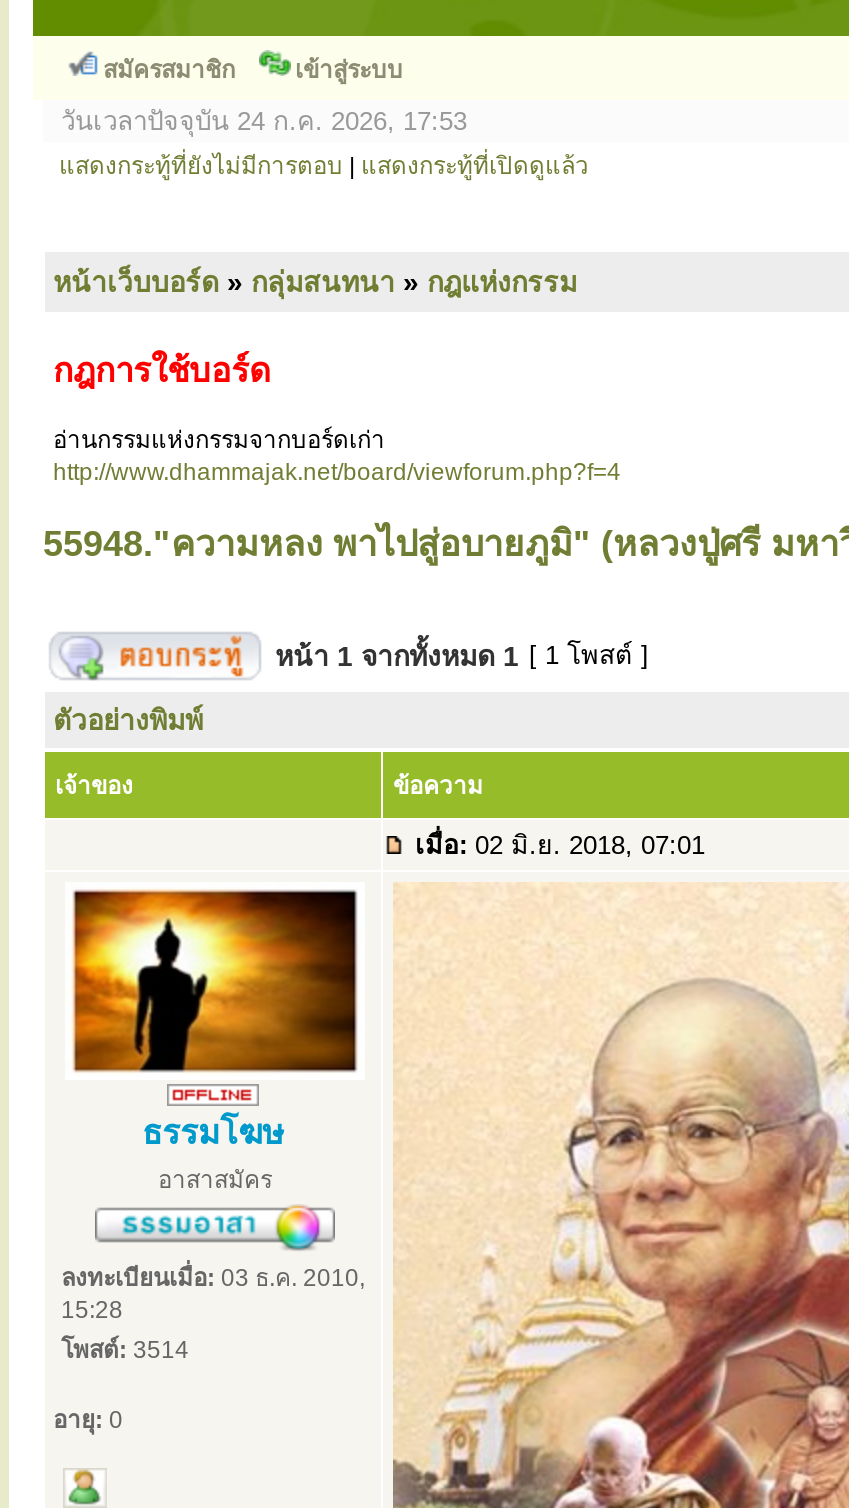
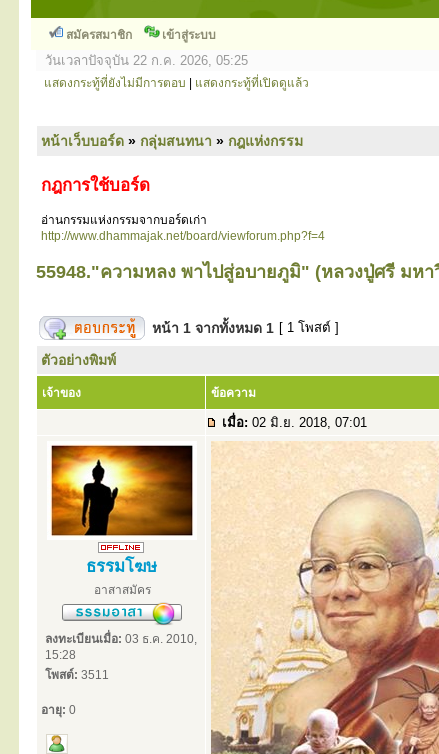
- วันเวลาปัจจุบัน 24 ก.ค. 2026, 17:53
+ วันเวลาปัจจุบัน 22 ก.ค. 2026, 05:25

- โพสต์: 3514
+ โพสต์: 3511
